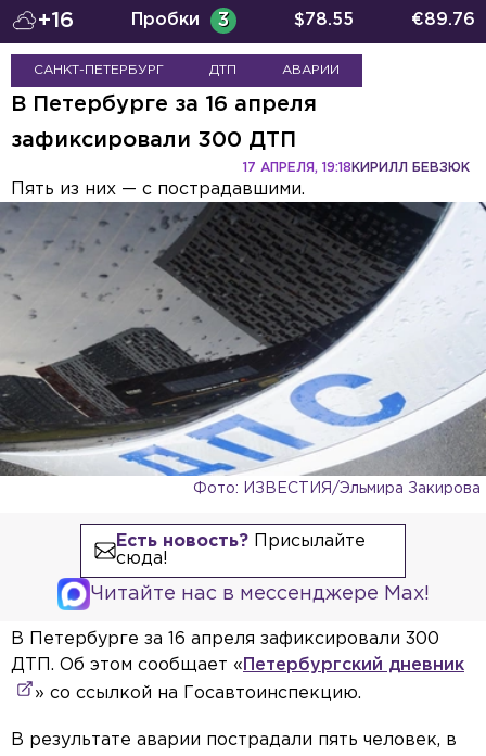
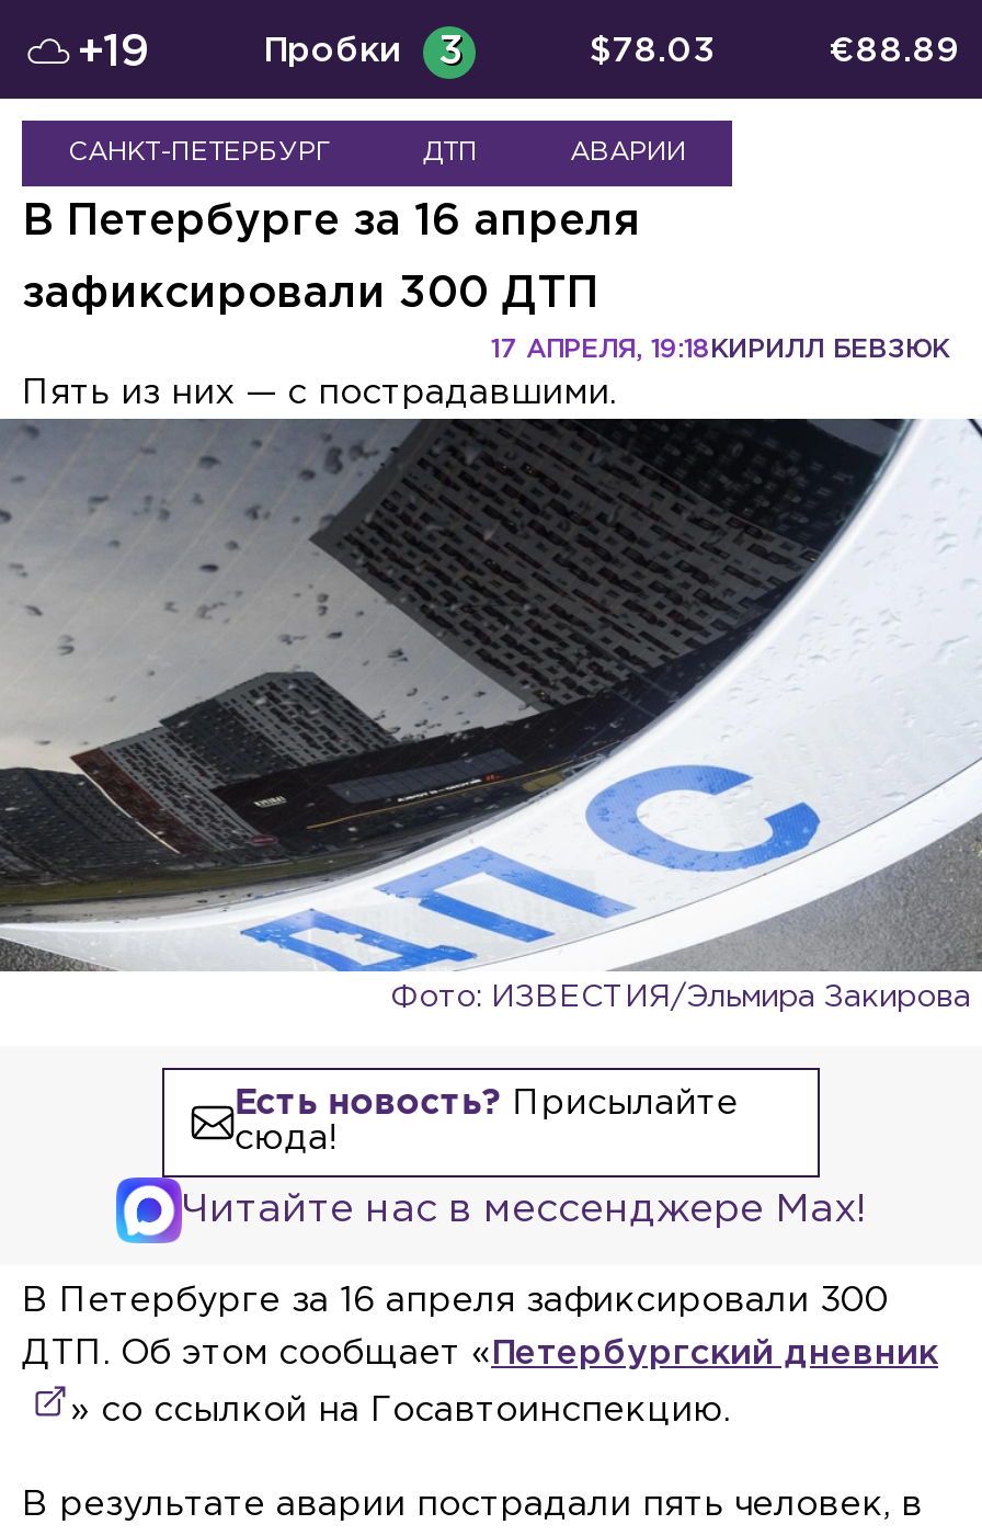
- +16
+ +19

- $78.55
+ $78.03

- €89.76
+ €88.89
